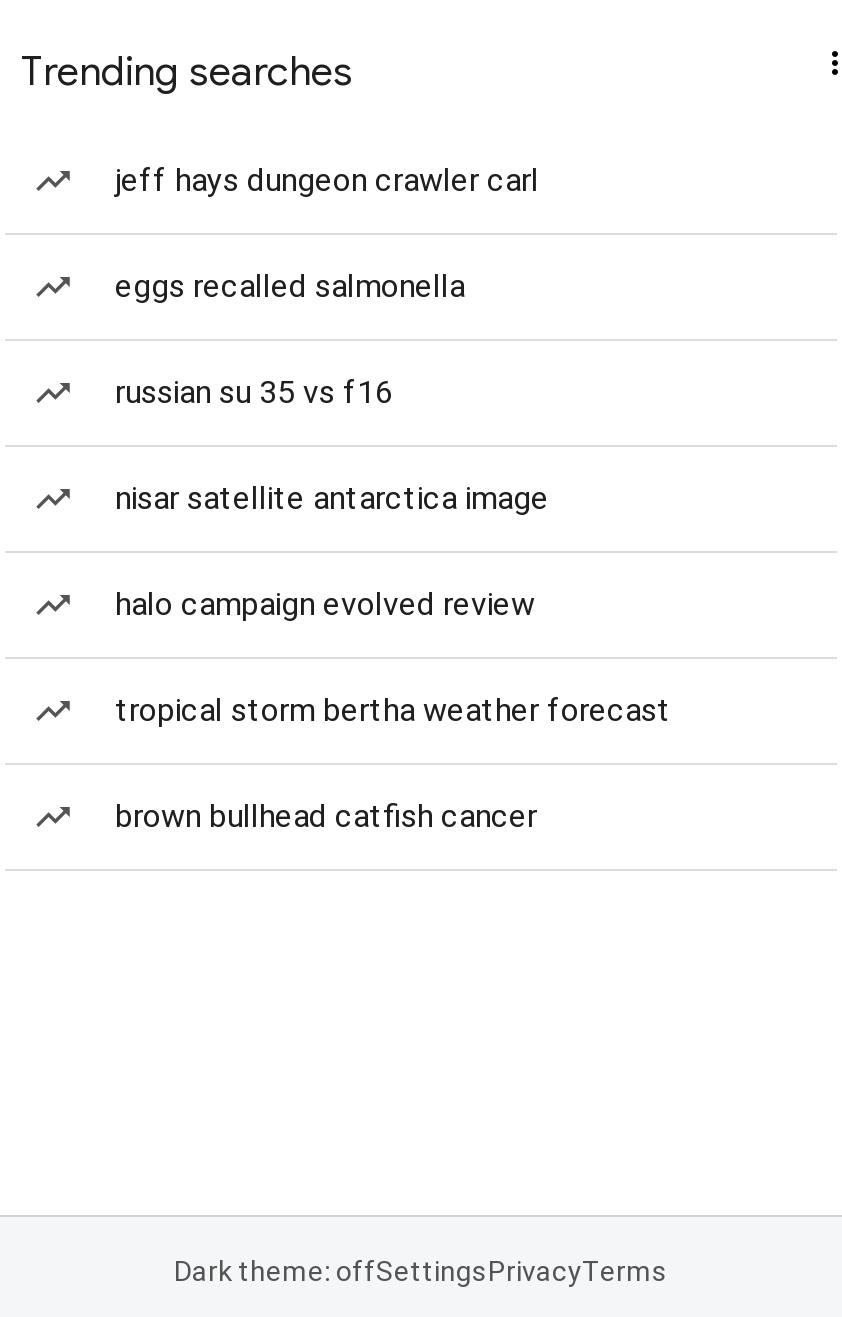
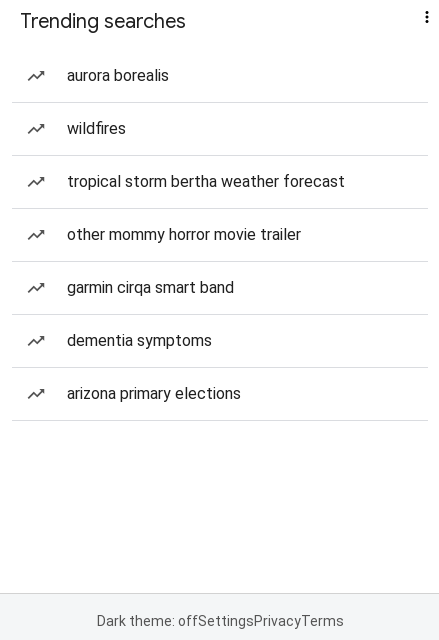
- jeff hays dungeon crawler carl
- eggs recalled salmonella
- russian su 35 vs f16
- nisar satellite antarctica image
- halo campaign evolved review
+ aurora borealis
+ wildfires

moved up: tropical storm bertha weather forecast

- brown bullhead catfish cancer
+ other mommy horror movie trailer
+ garmin cirqa smart band
+ dementia symptoms
+ arizona primary elections
